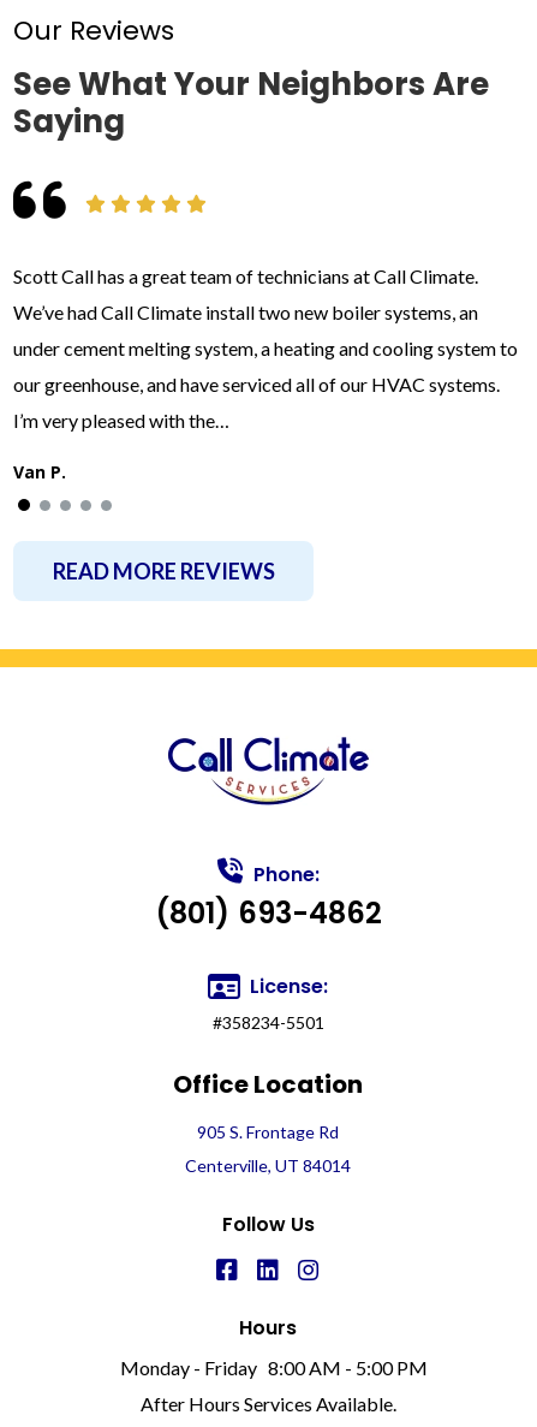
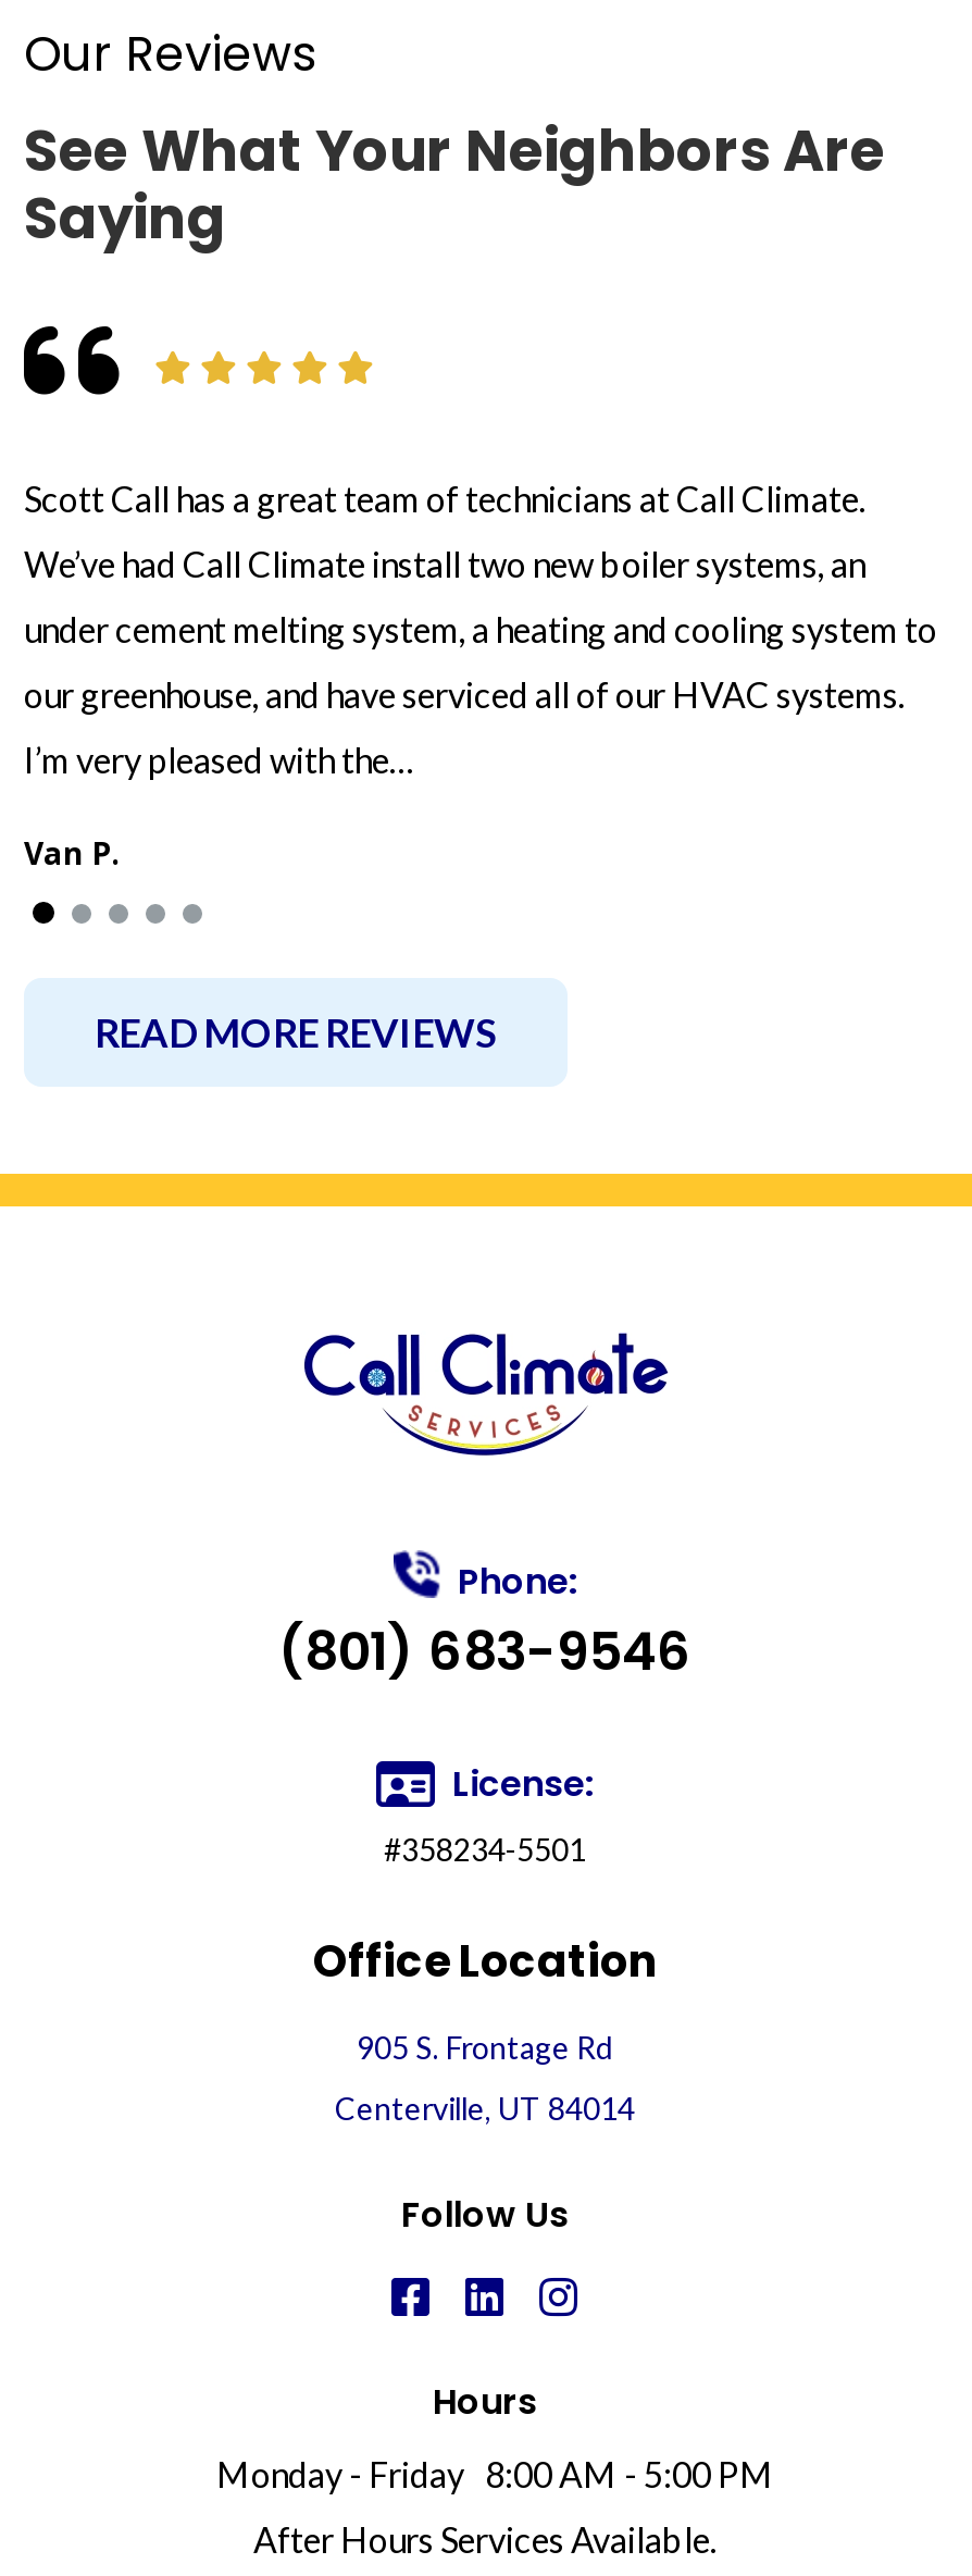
- (801) 693-4862
+ (801) 683-9546
